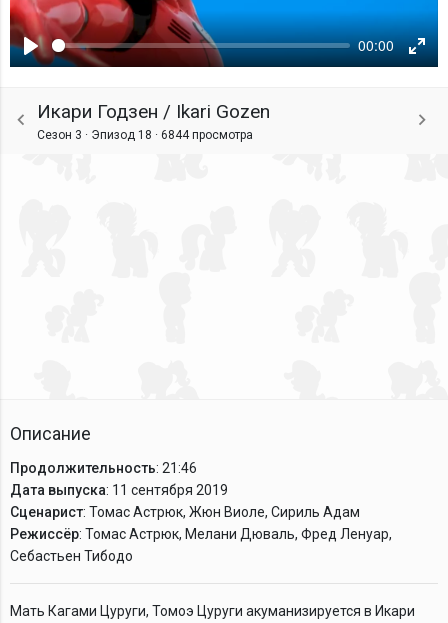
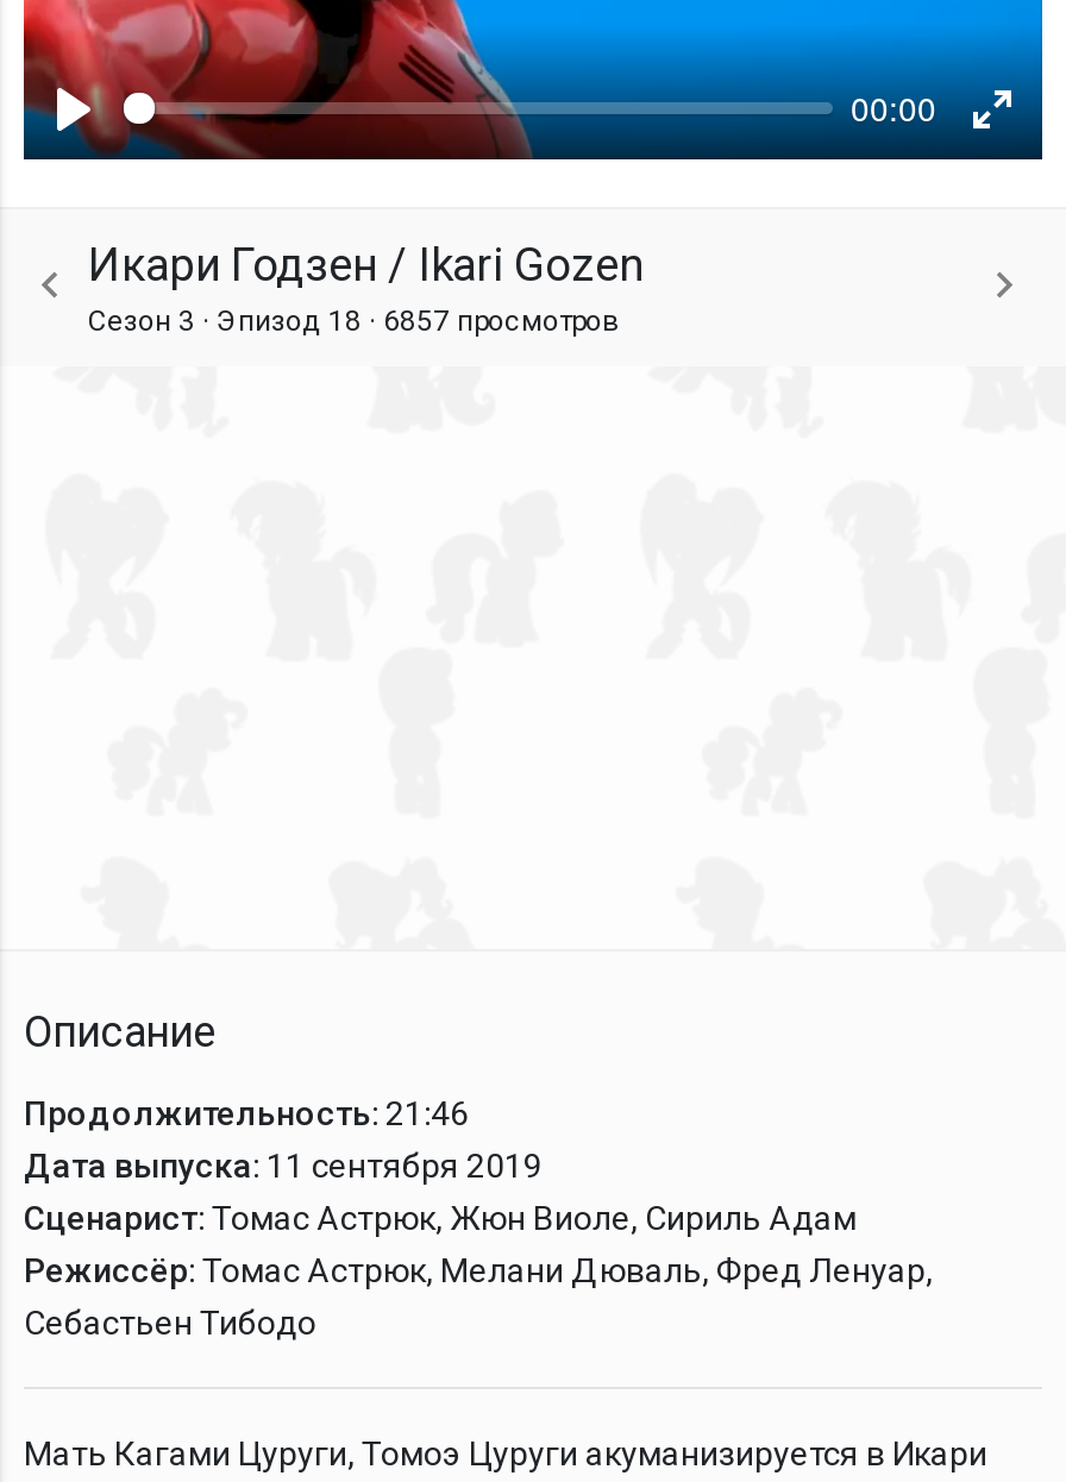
- Сезон 3 · Эпизод 18 · 6844 просмотра
+ Сезон 3 · Эпизод 18 · 6857 просмотров
